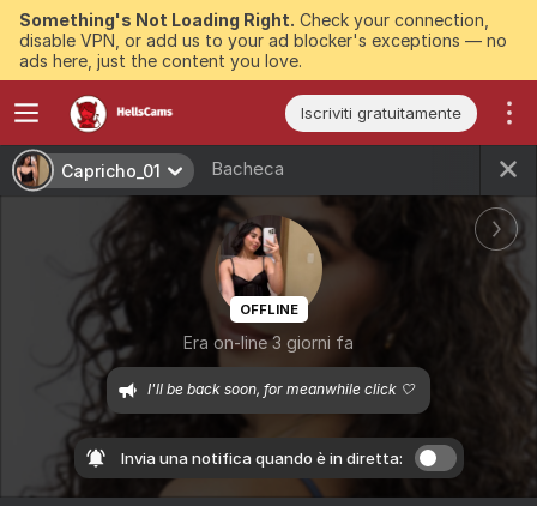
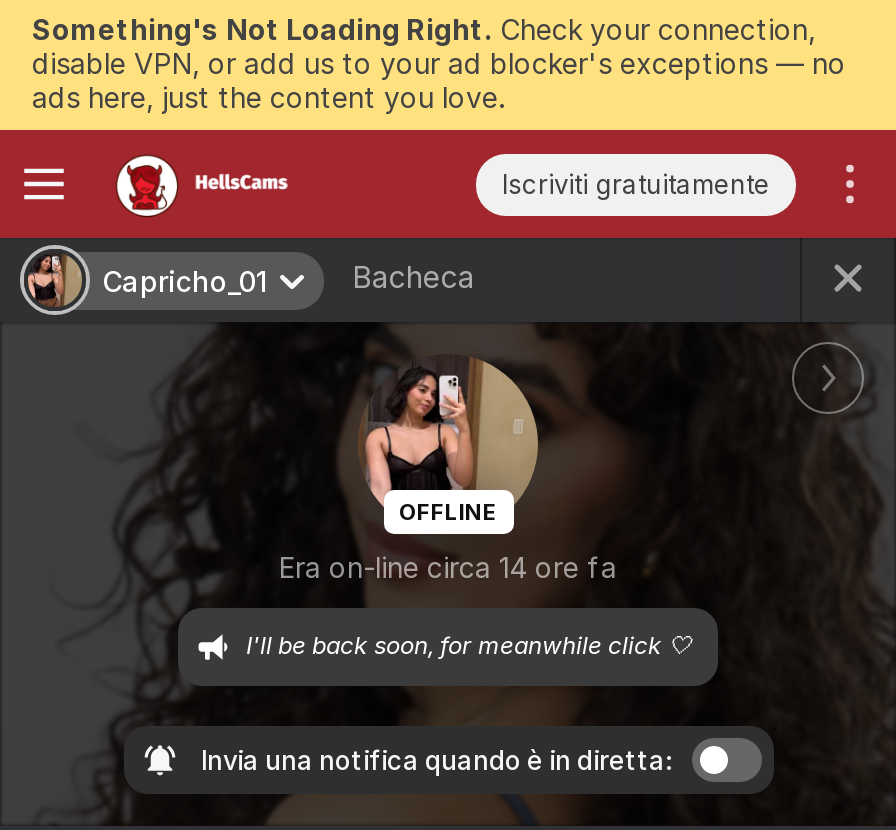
- Era on-line 3 giorni fa
+ Era on-line circa 14 ore fa
